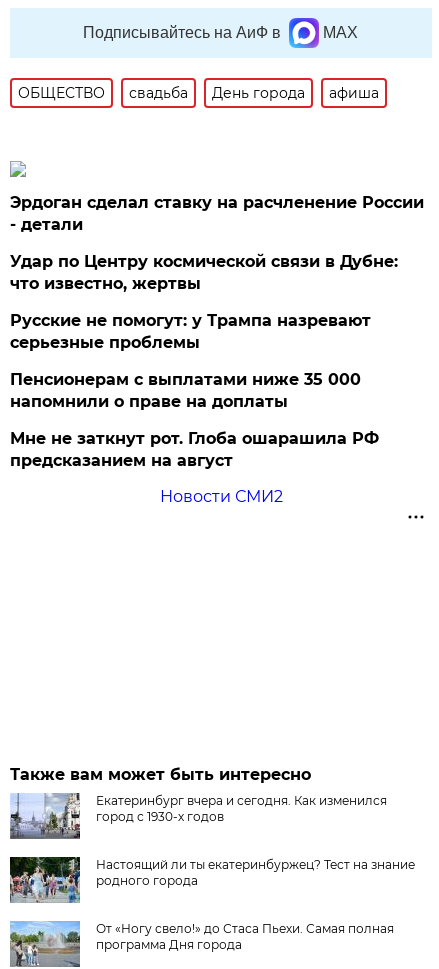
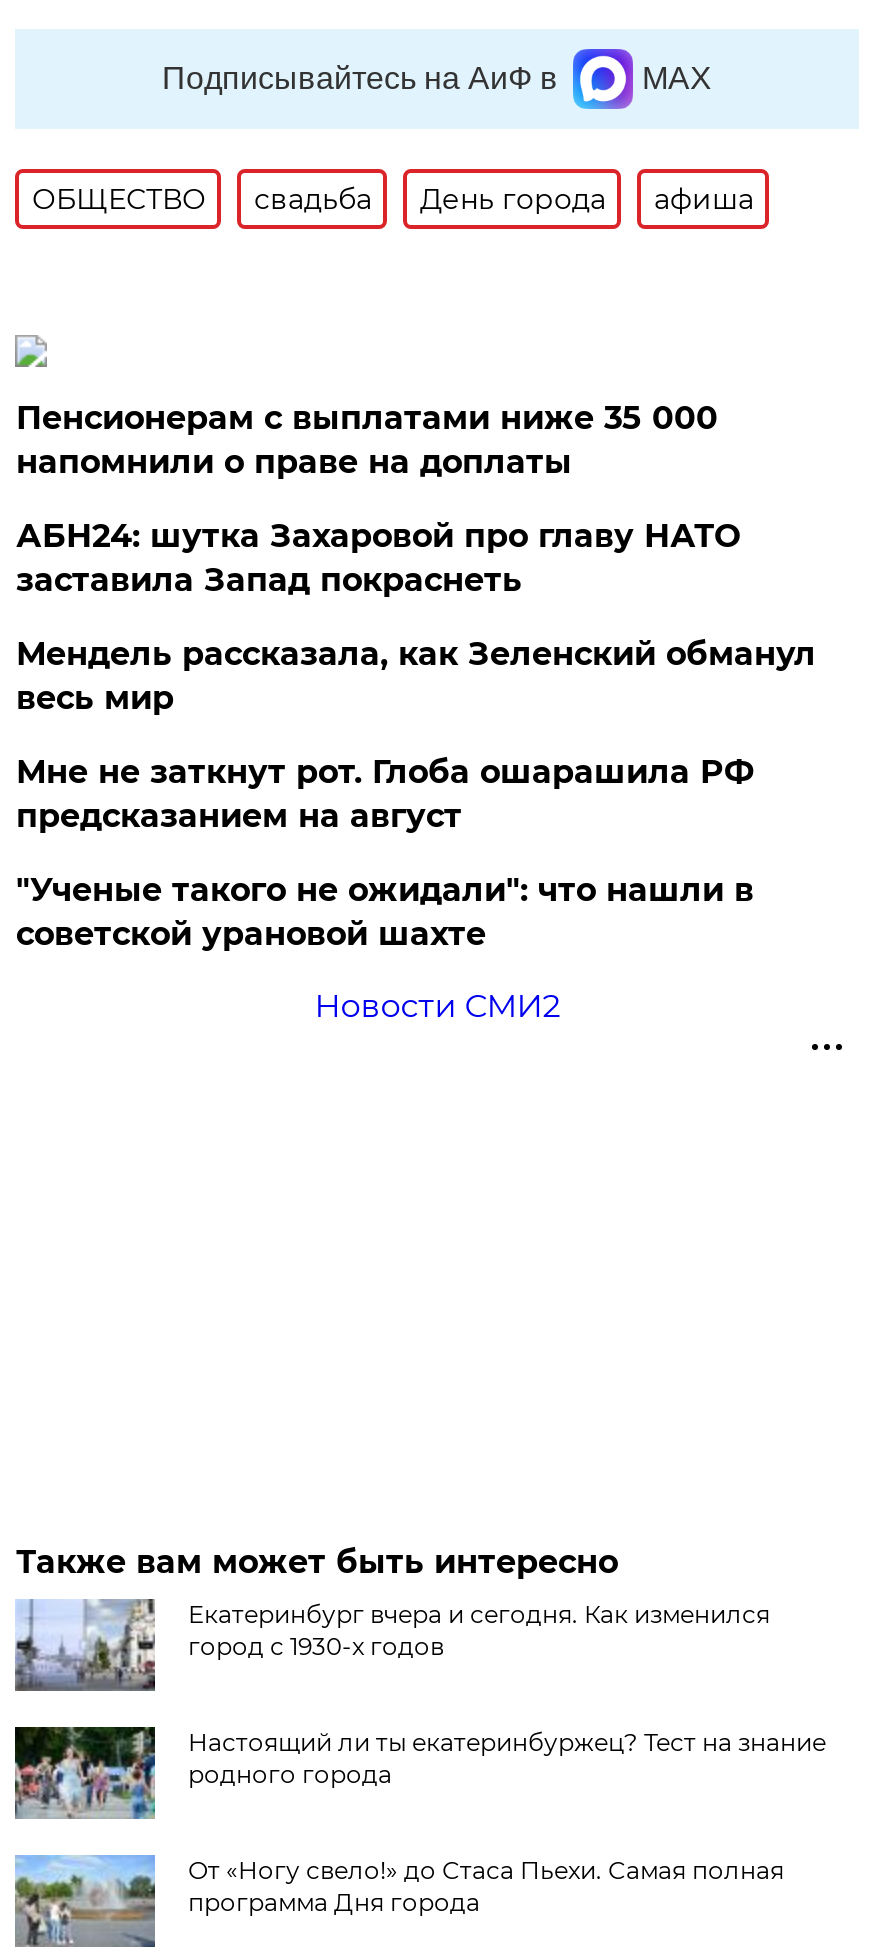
- Эрдоган сделал ставку на расчленение России
- - детали
- Удар по Центру космической связи в Дубне:
- что известно, жертвы
- Русские не помогут: у Трампа назревают
- серьезные проблемы

moved up: Пенсионерам с выплатами ниже 35 000 | напомнили о праве на доплаты

+ АБН24: шутка Захаровой про главу НАТО
+ заставила Запад покраснеть
+ Мендель рассказала, как Зеленский обманул
+ весь мир

moved up: Мне не заткнут рот. Глоба ошарашила РФ | предсказанием на август

+ "Ученые такого не ожидали": что нашли в
+ советской урановой шахте
